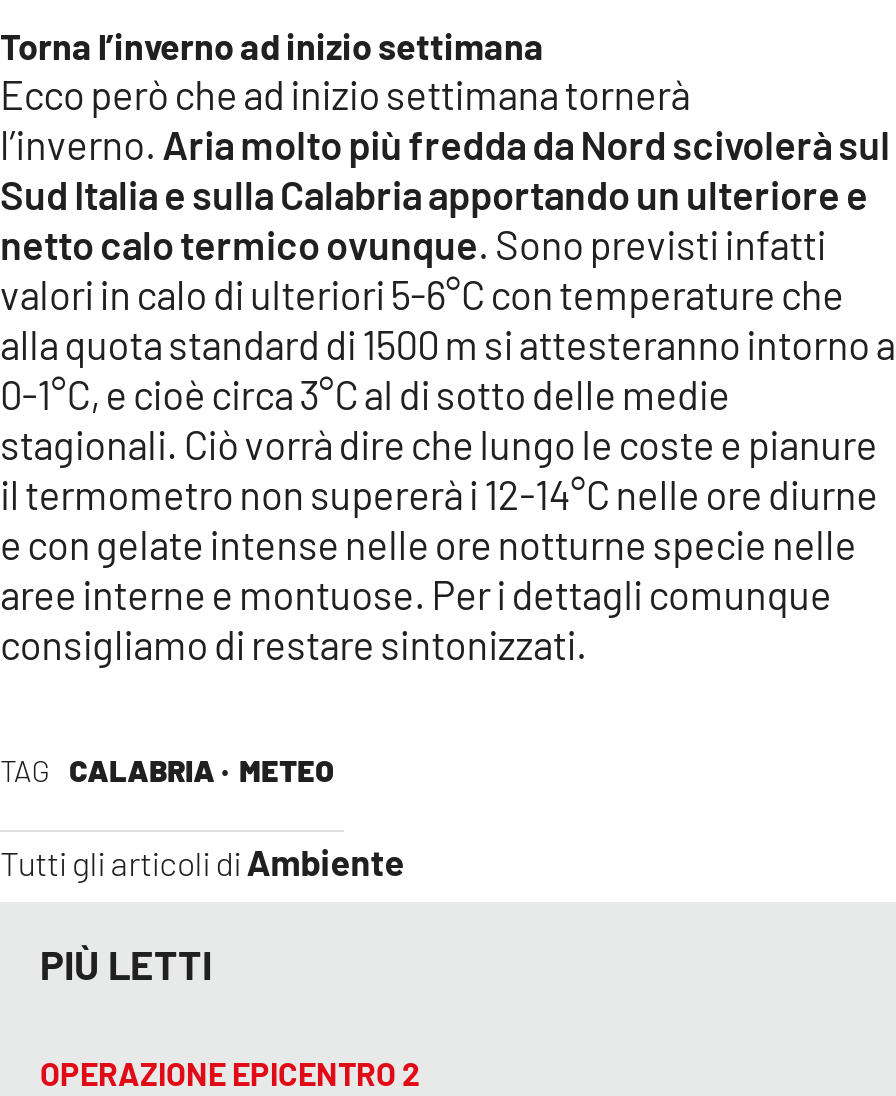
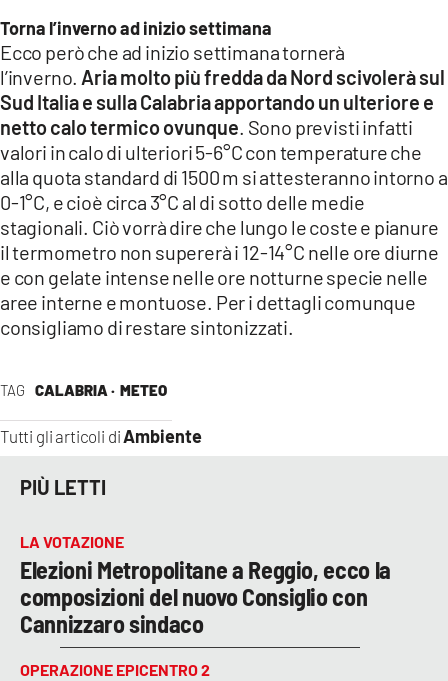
+ LA VOTAZIONE
+ Elezioni Metropolitane a Reggio, ecco la
+ composizioni del nuovo Consiglio con
+ Cannizzaro sindaco
